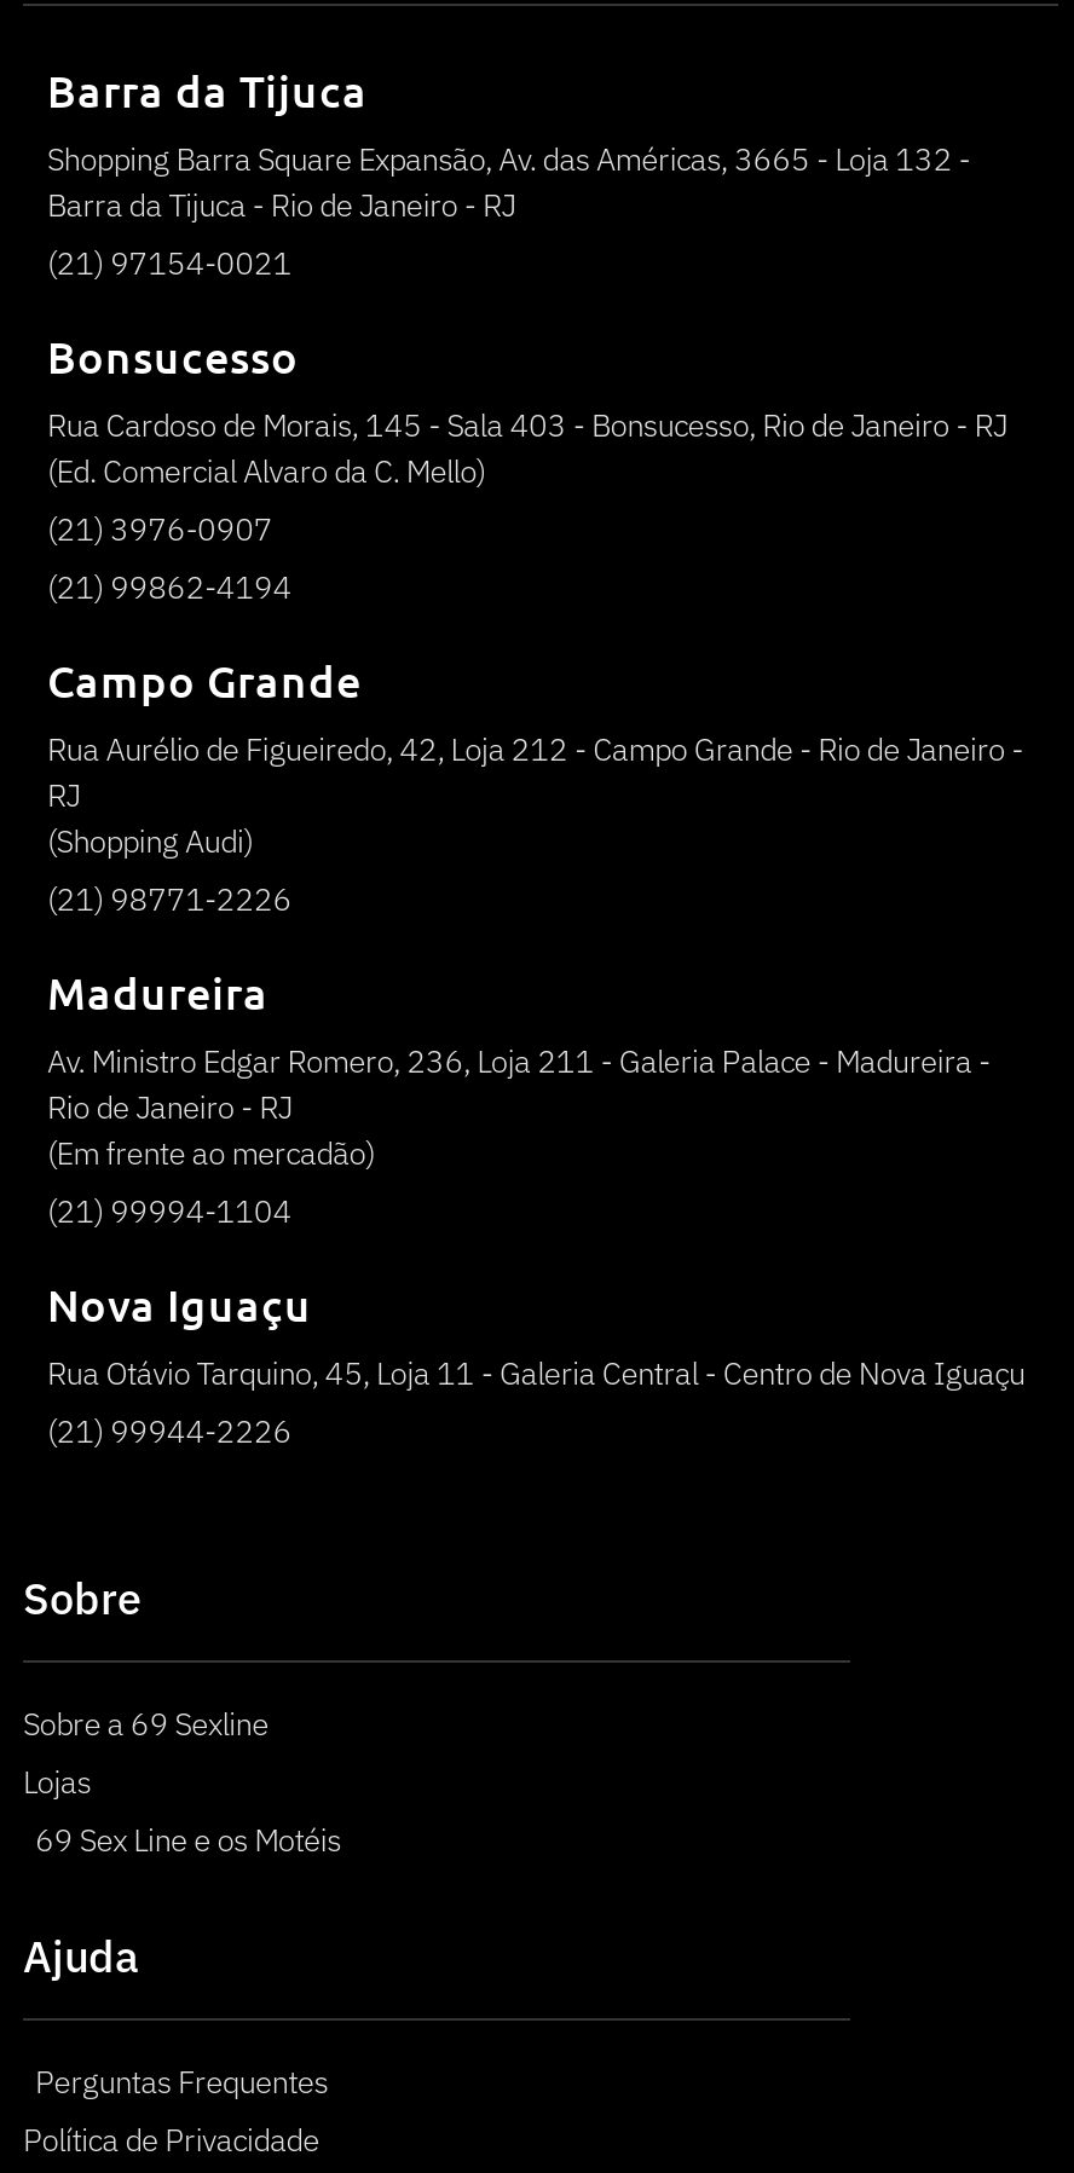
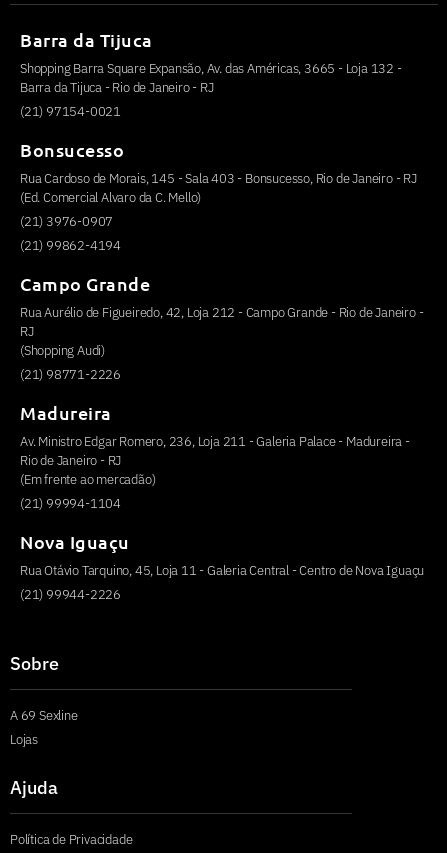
- Sobre a 69 Sexline
+ A 69 Sexline

- 69 Sex Line e os Motéis

- Perguntas Frequentes
